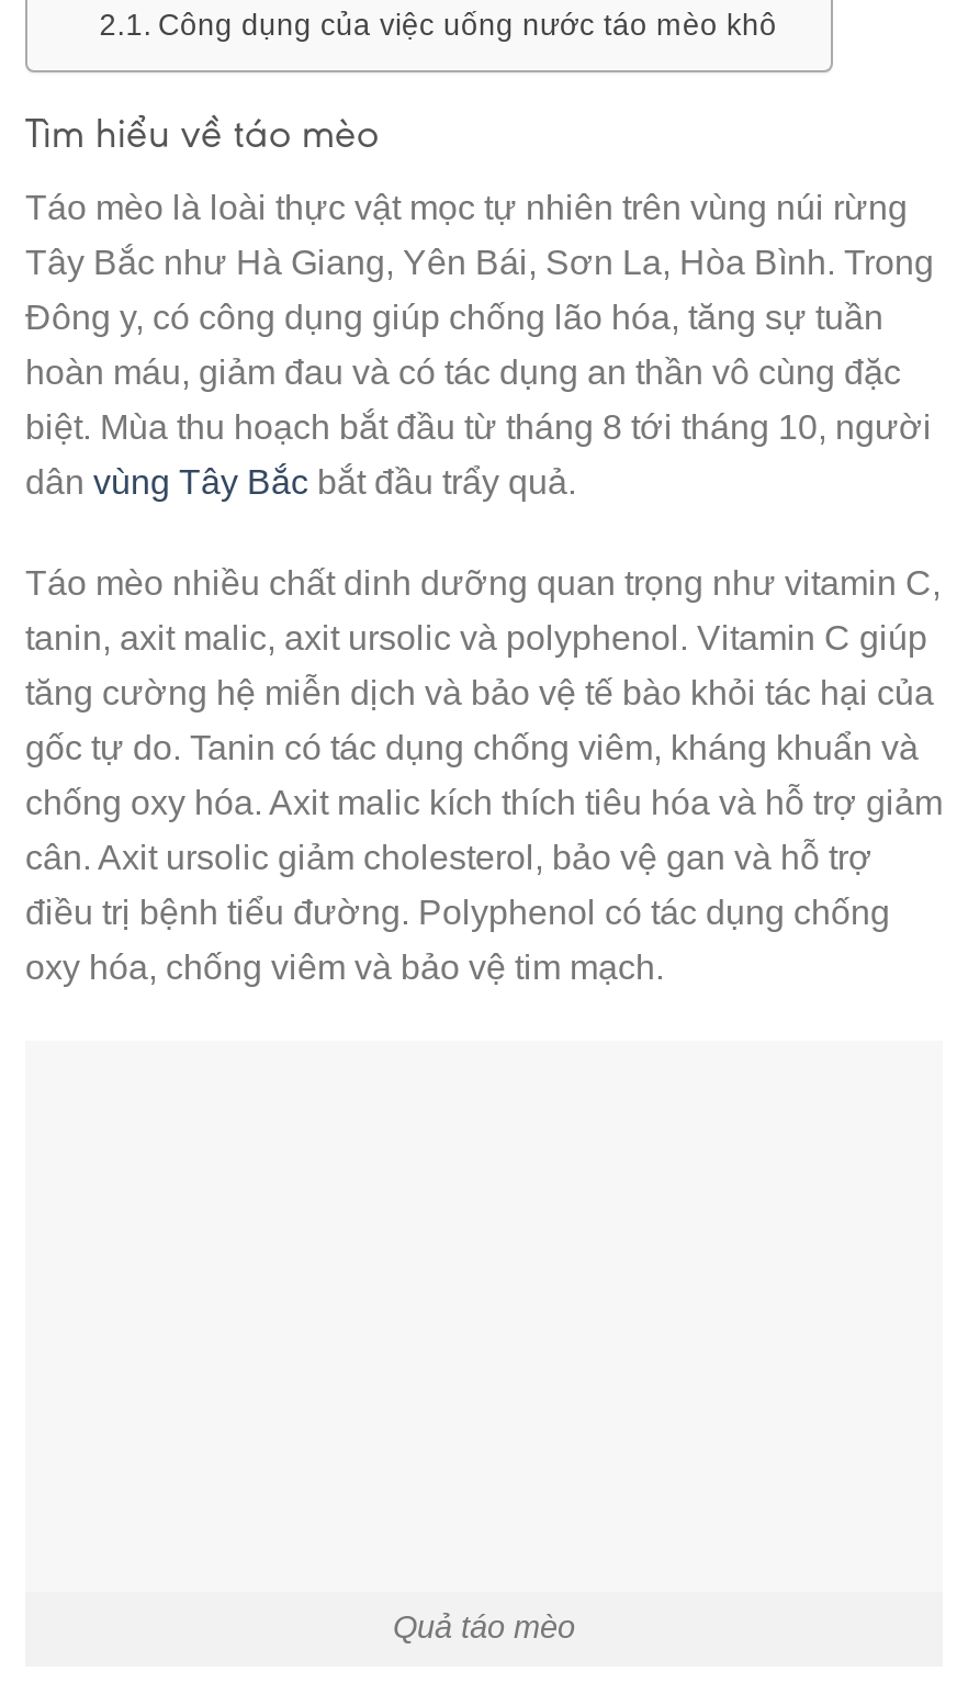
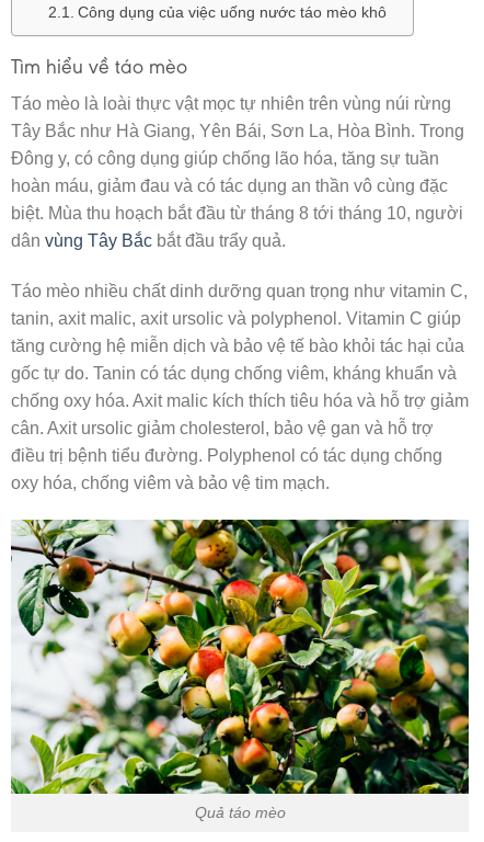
+ [image]
